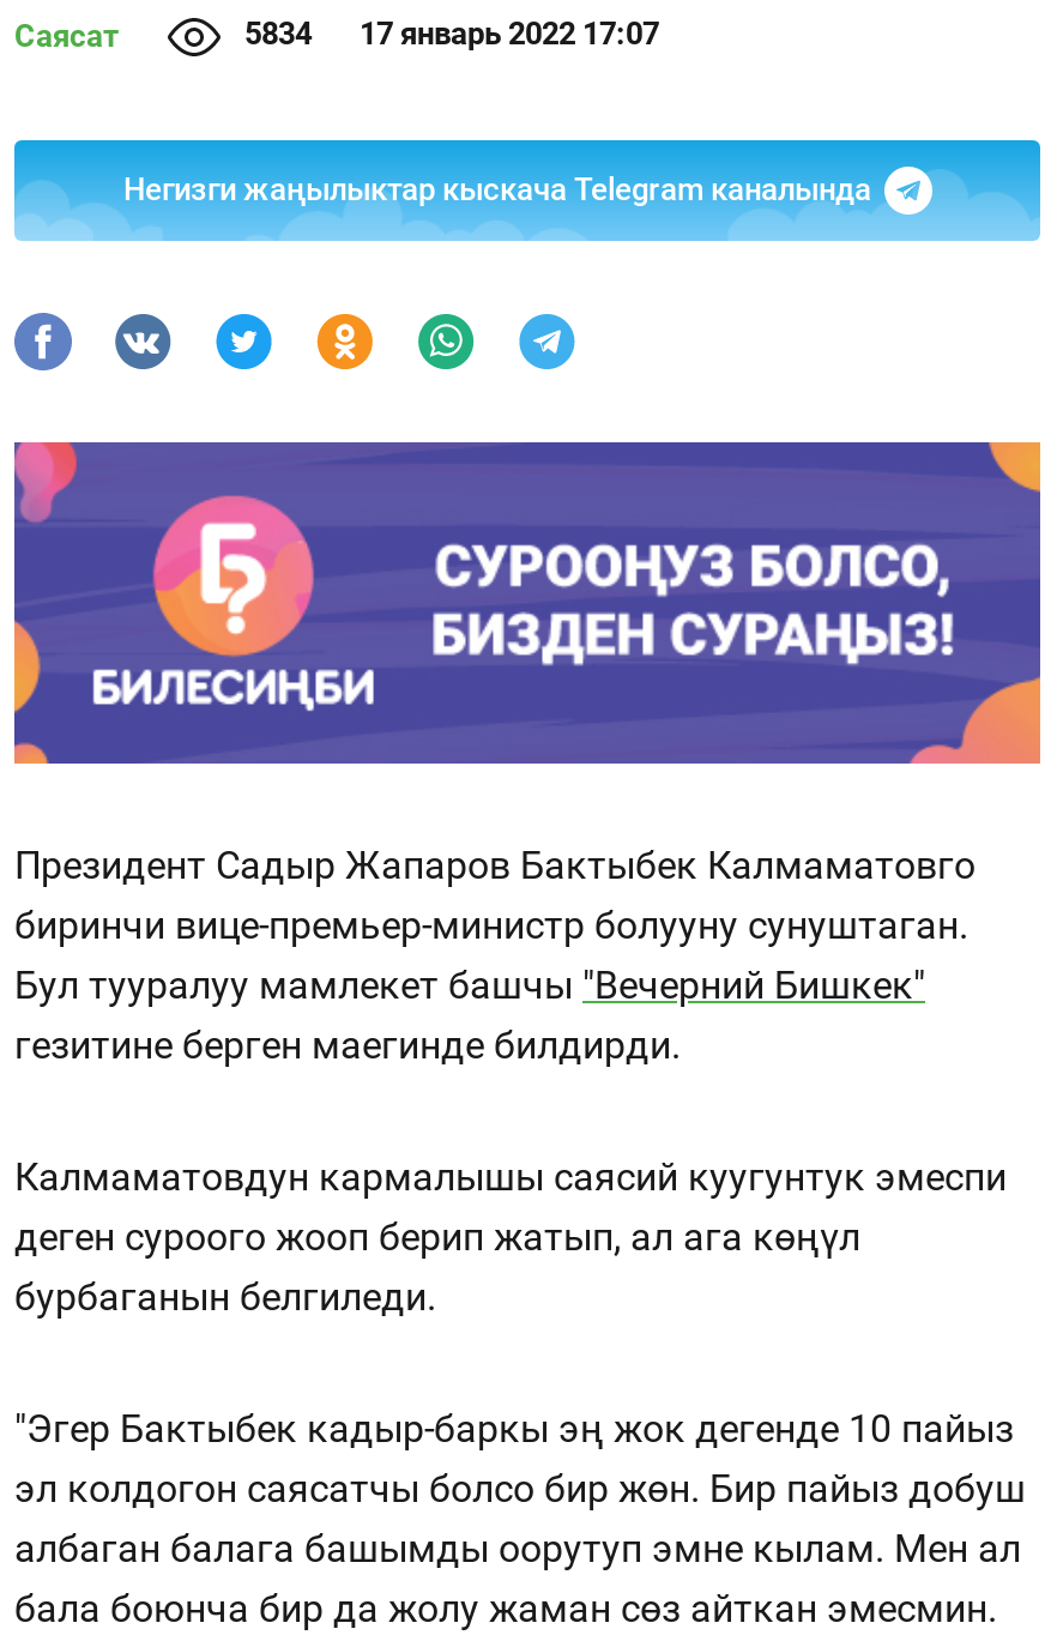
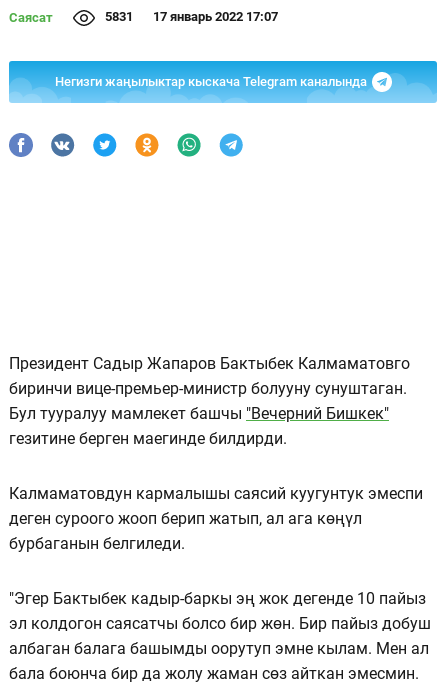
- 5834 17 январь 2022 17:07
+ 5831 17 январь 2022 17:07

- [image]
